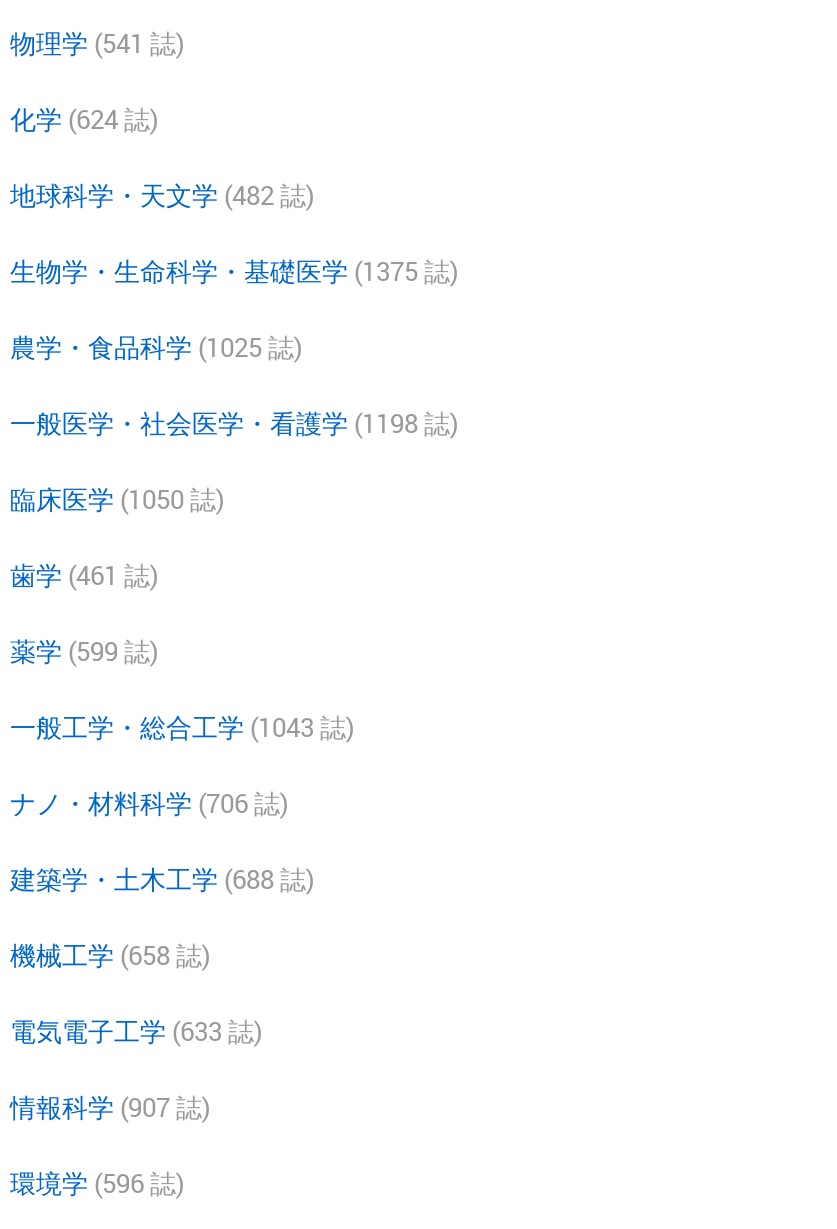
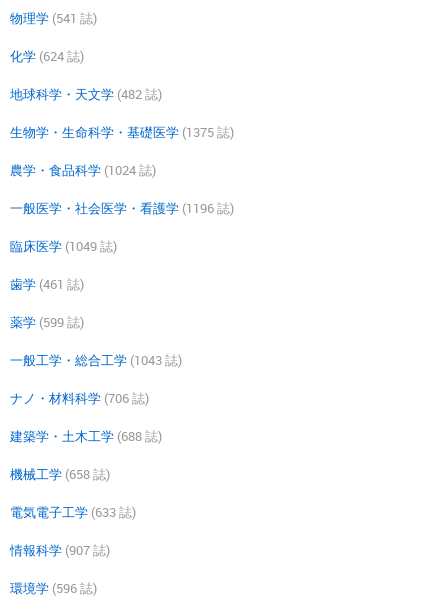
- 農学・食品科学 (1025 誌)
+ 農学・食品科学 (1024 誌)

- 一般医学・社会医学・看護学 (1198 誌)
+ 一般医学・社会医学・看護学 (1196 誌)

- 臨床医学 (1050 誌)
+ 臨床医学 (1049 誌)
